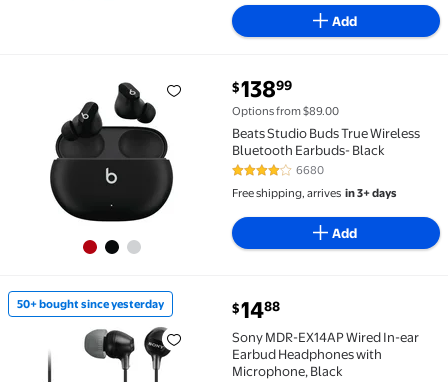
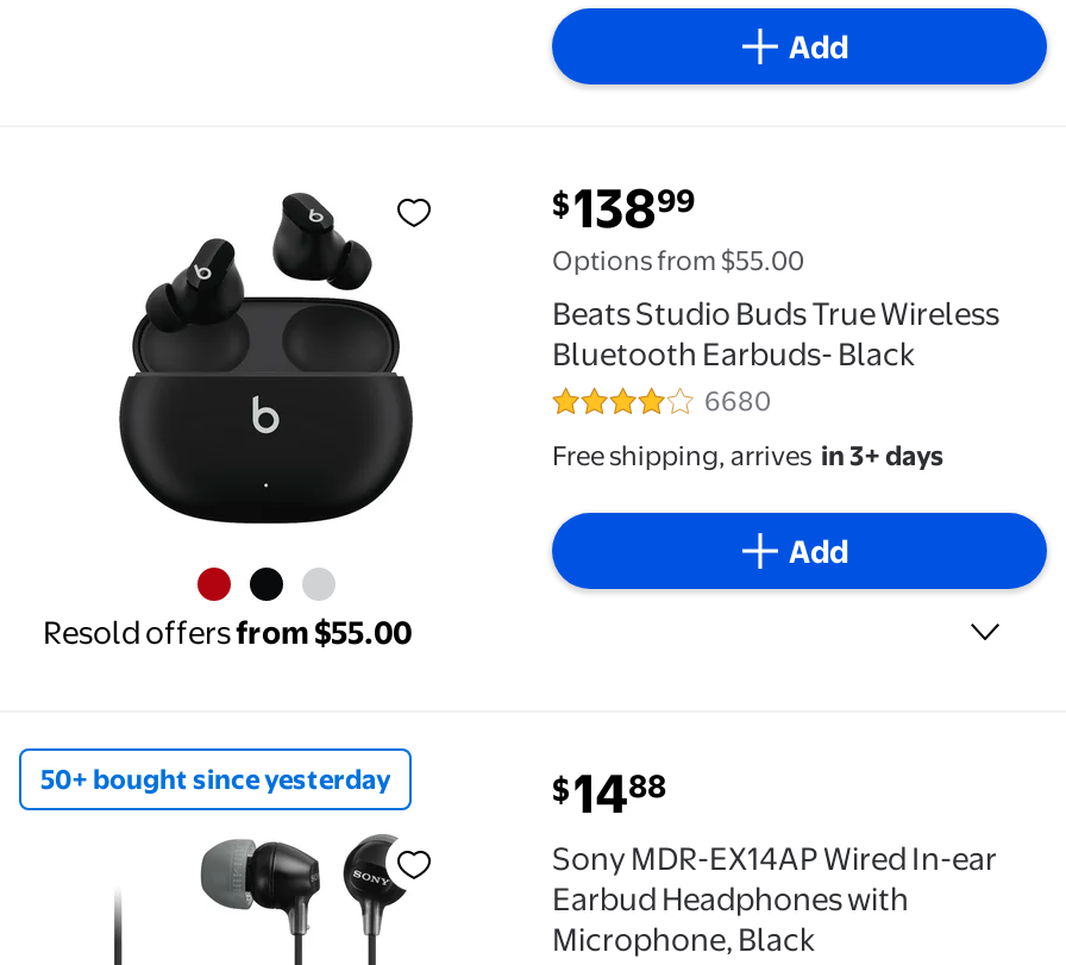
- Options from $89.00
+ Options from $55.00

+ Resold offers from $55.00
